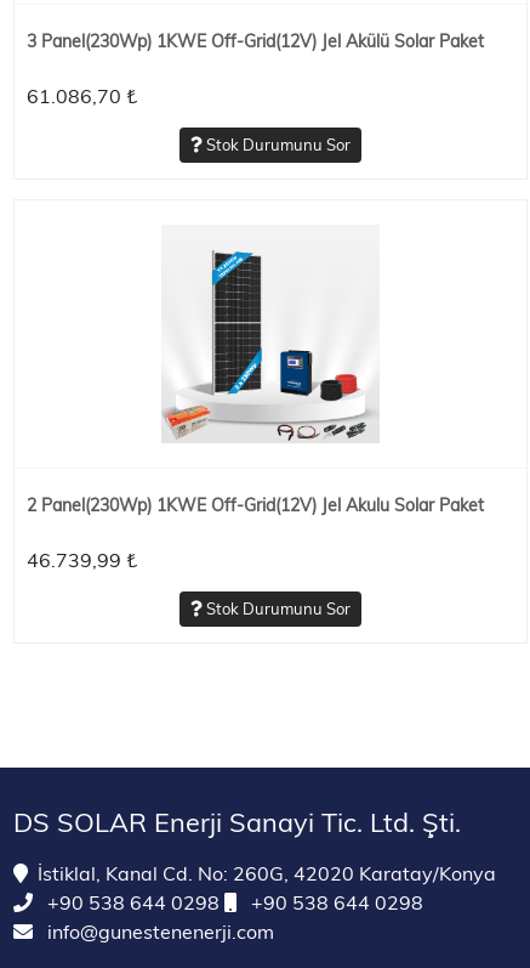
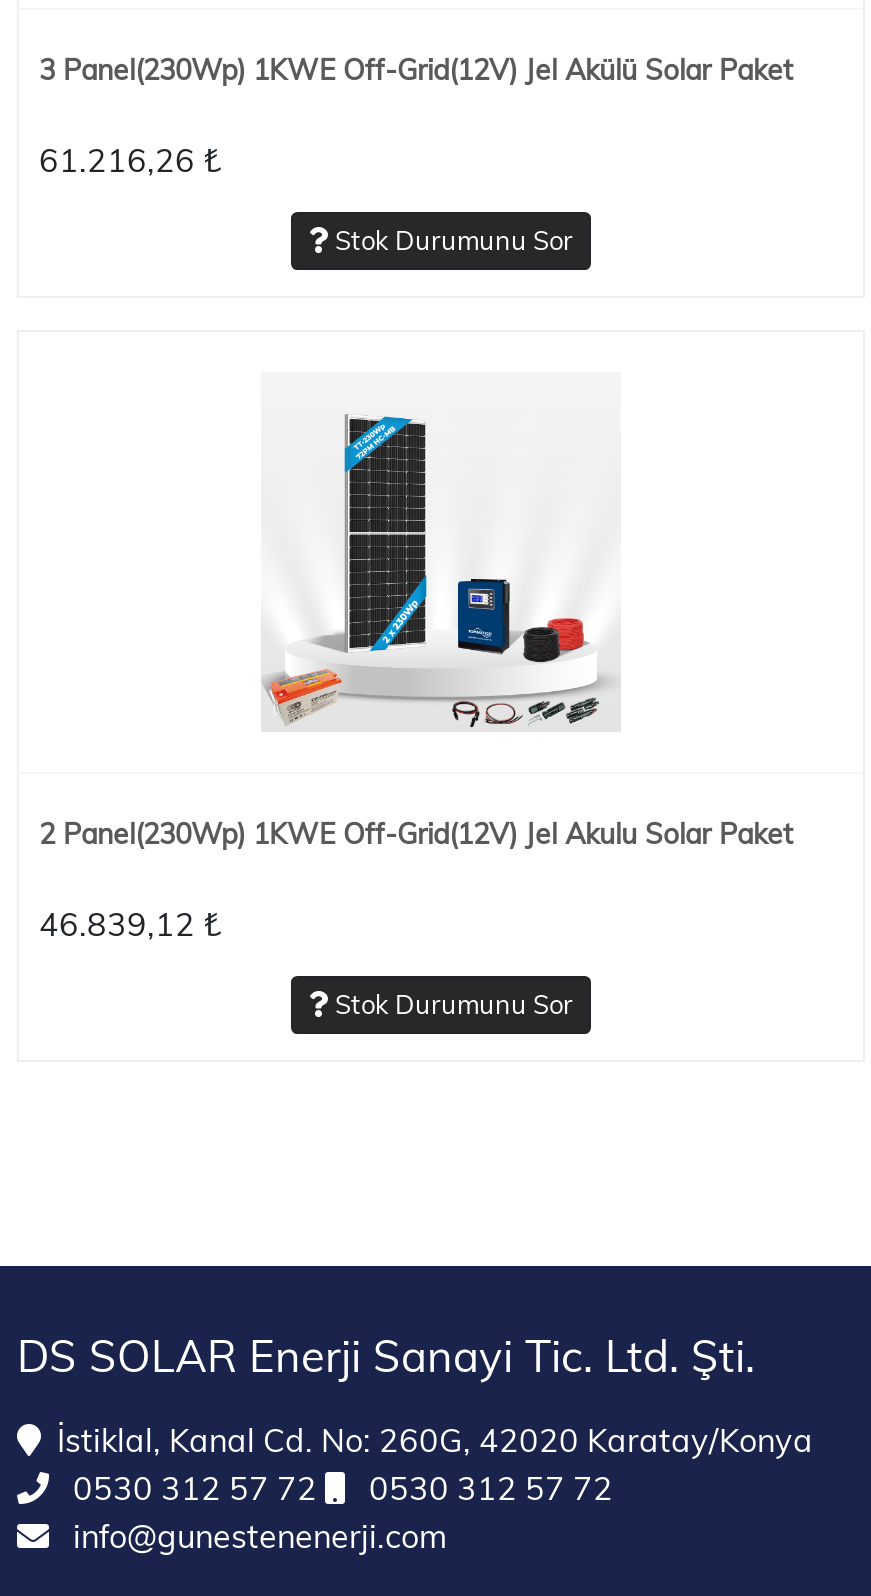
- 61.086,70 ₺
+ 61.216,26 ₺

- 46.739,99 ₺
+ 46.839,12 ₺

- +90 538 644 0298
- +90 538 644 0298
+ 0530 312 57 72
+ 0530 312 57 72
